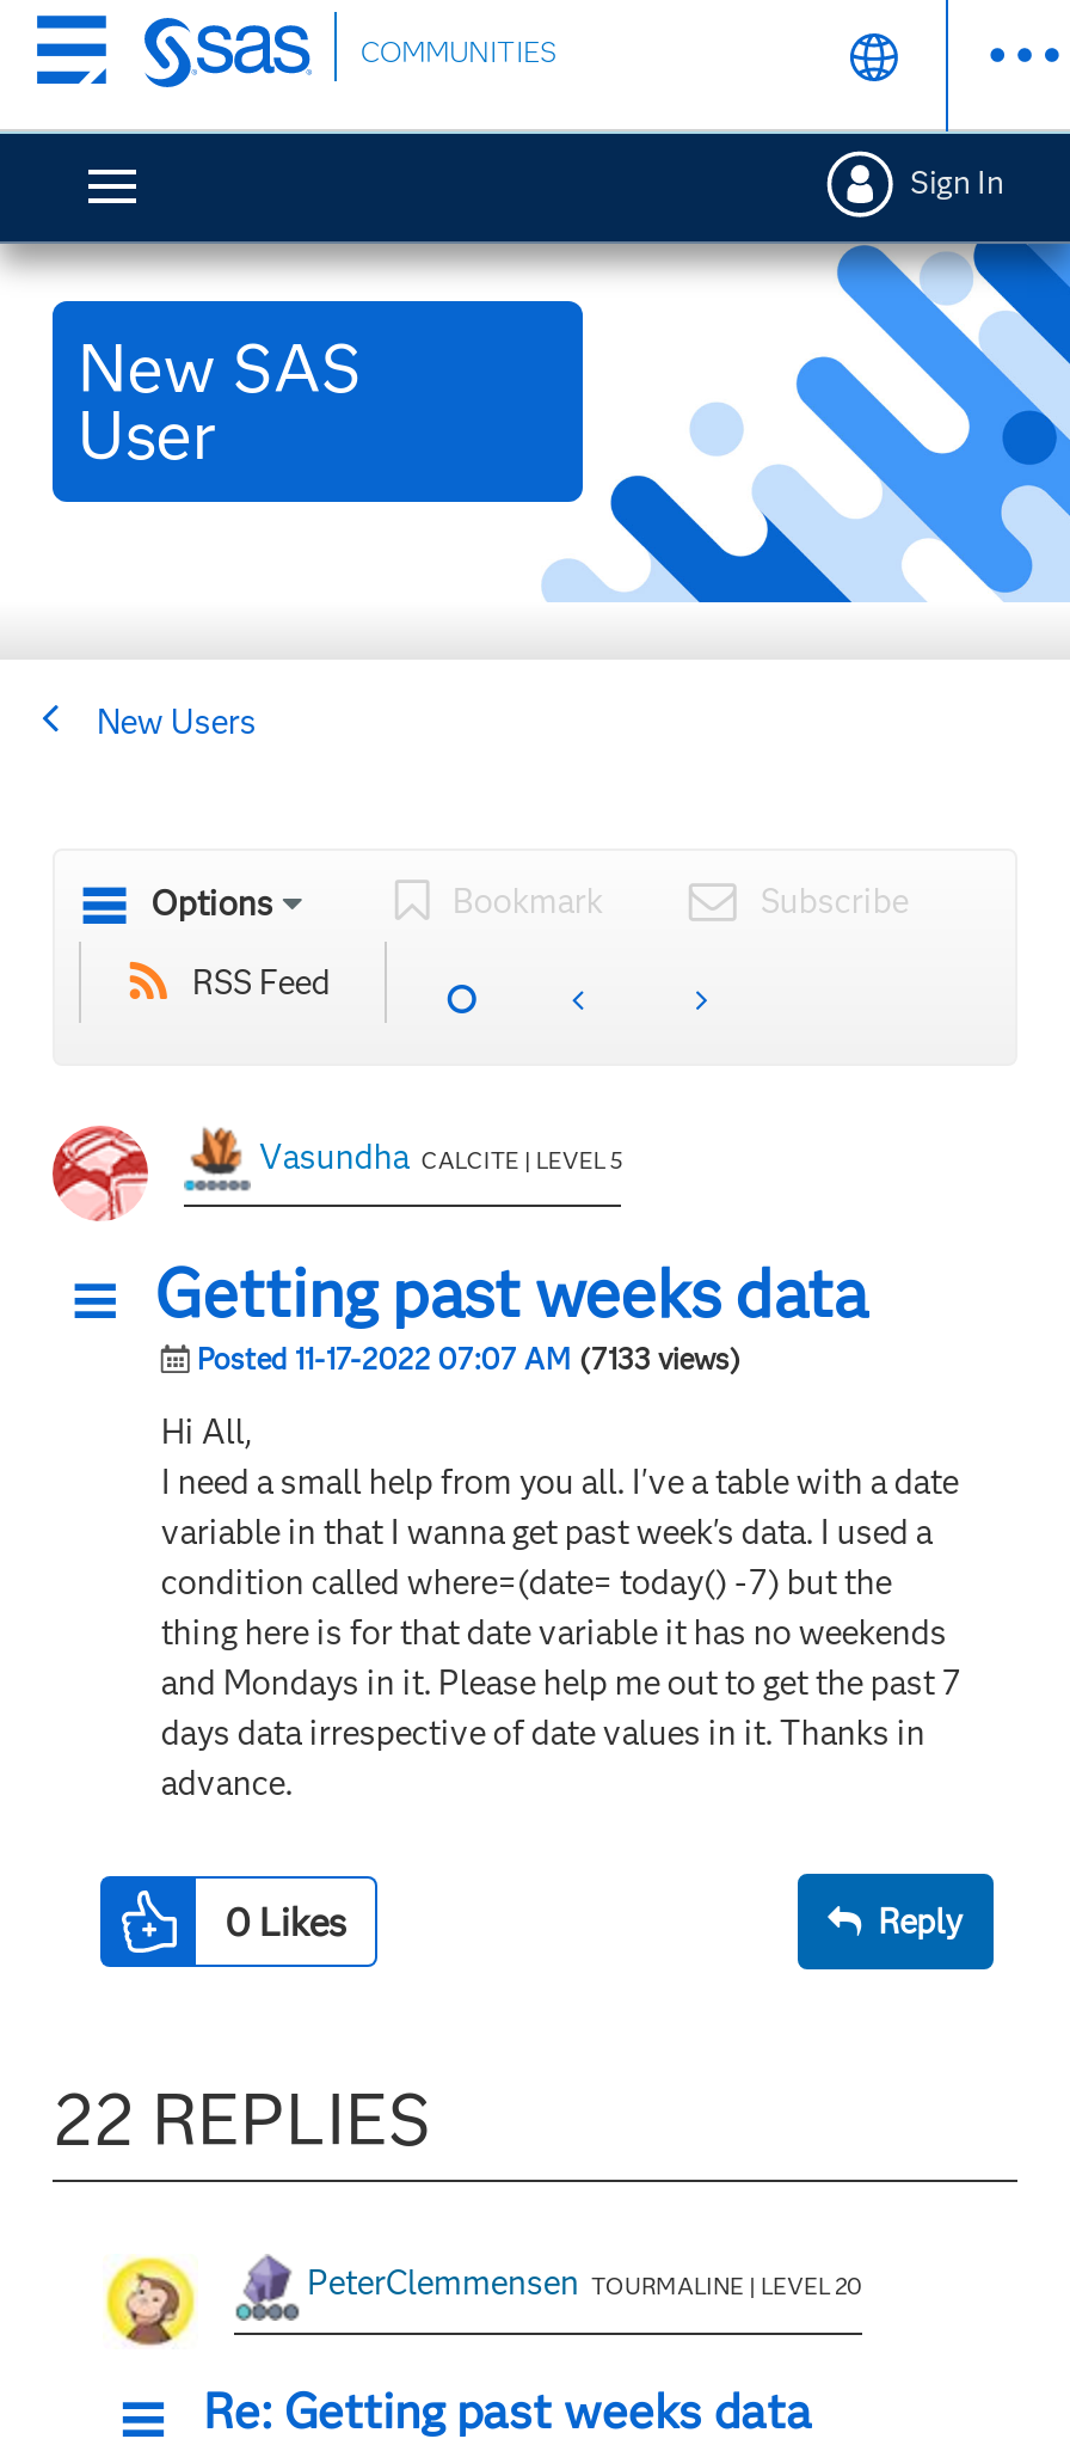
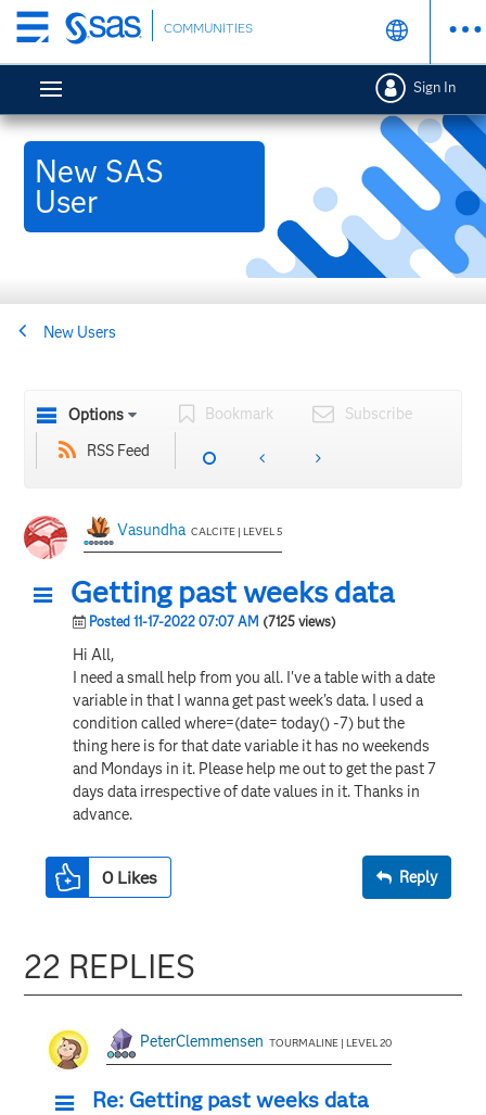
- Posted 11-17-2022 07:07 AM (7133 views)
+ Posted 11-17-2022 07:07 AM (7125 views)
